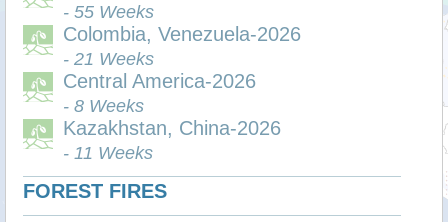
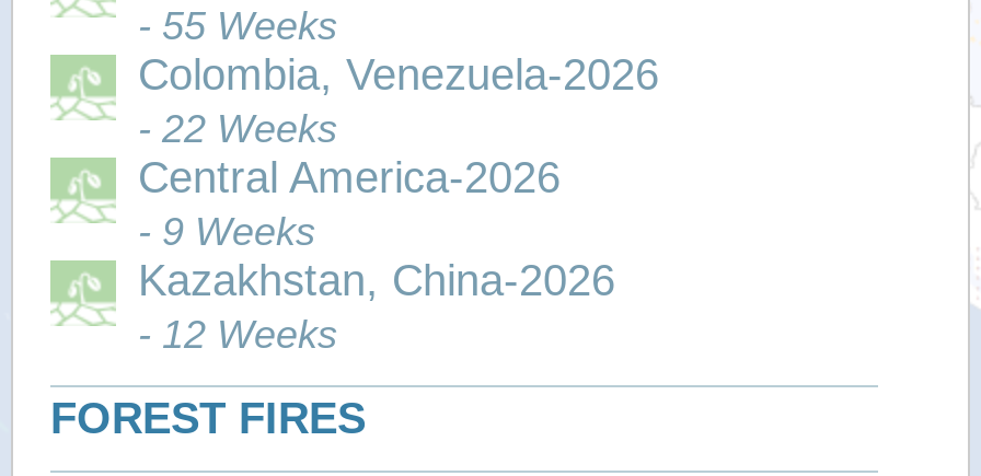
- - 21 Weeks
+ - 22 Weeks

- - 8 Weeks
+ - 9 Weeks

- - 11 Weeks
+ - 12 Weeks
